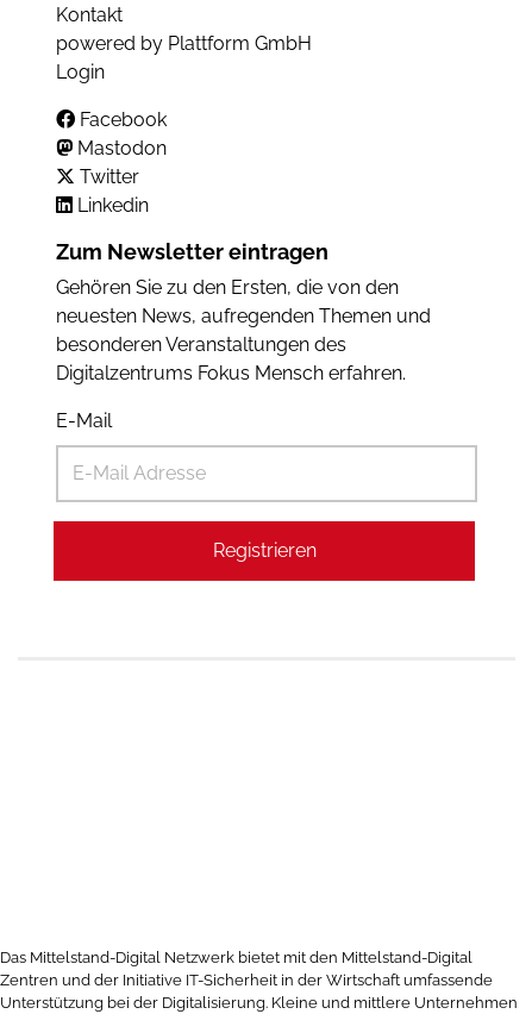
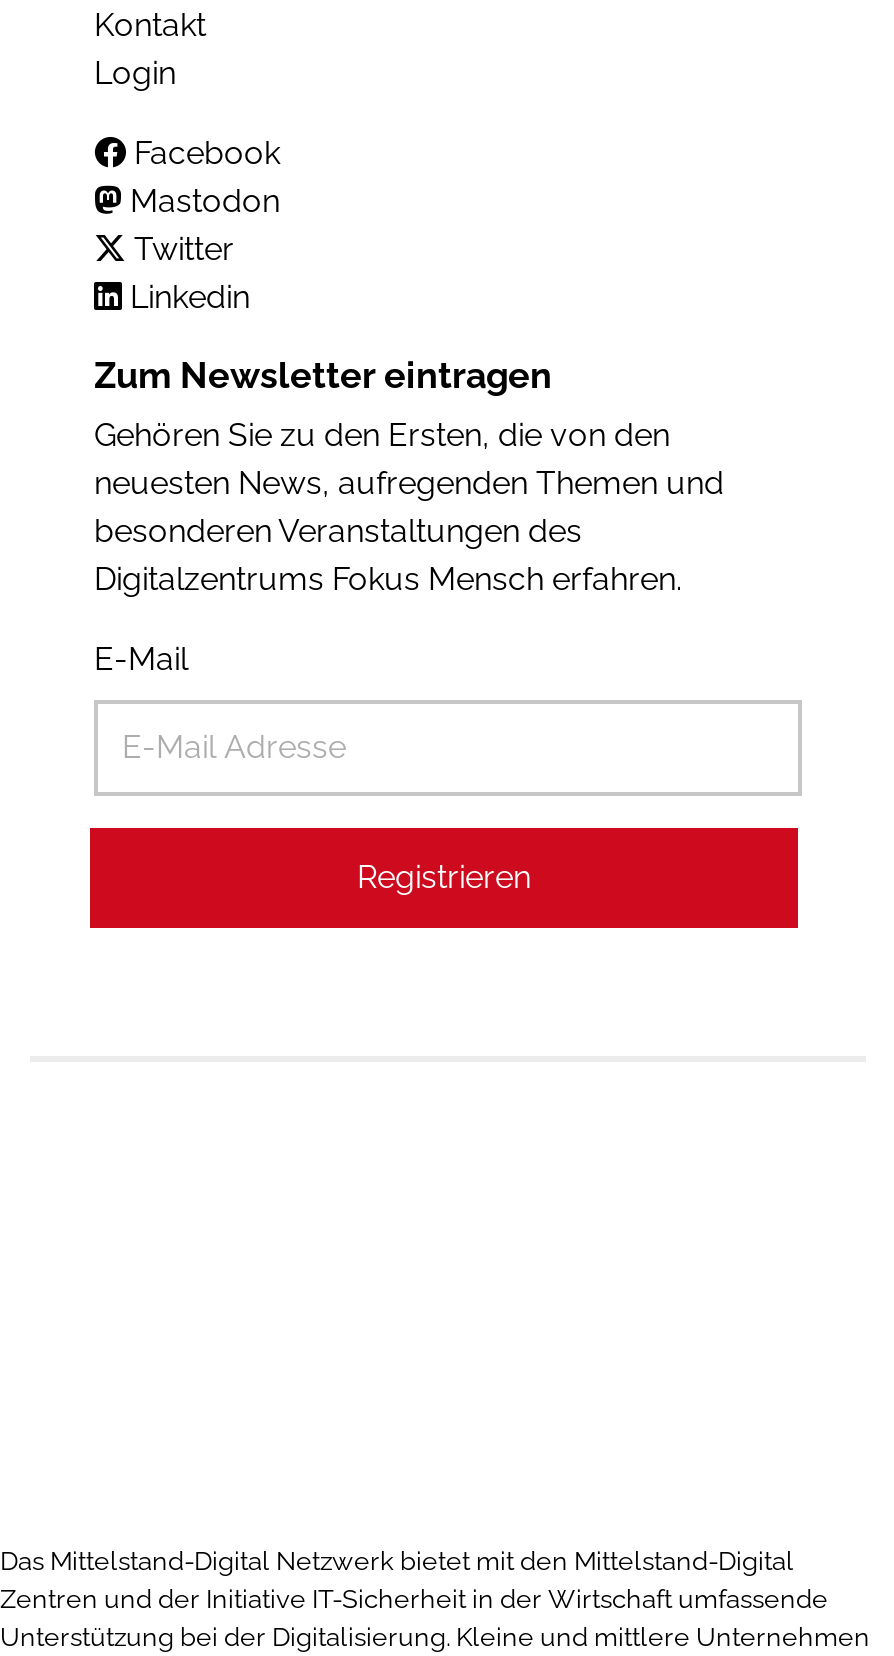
- powered by Plattform GmbH
